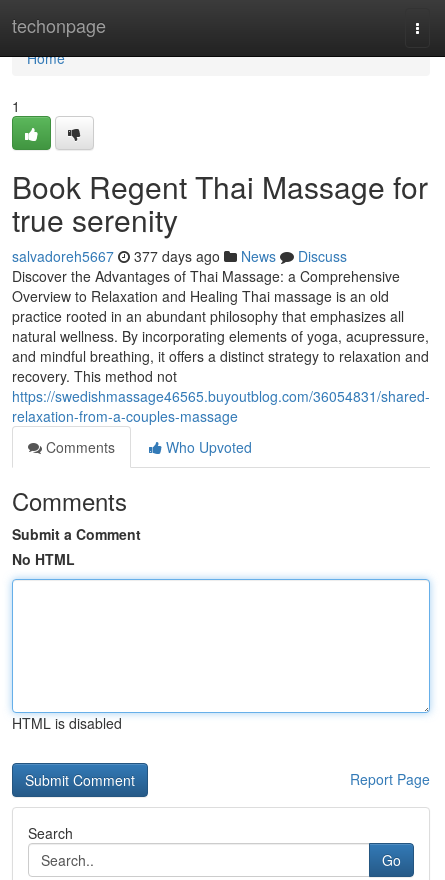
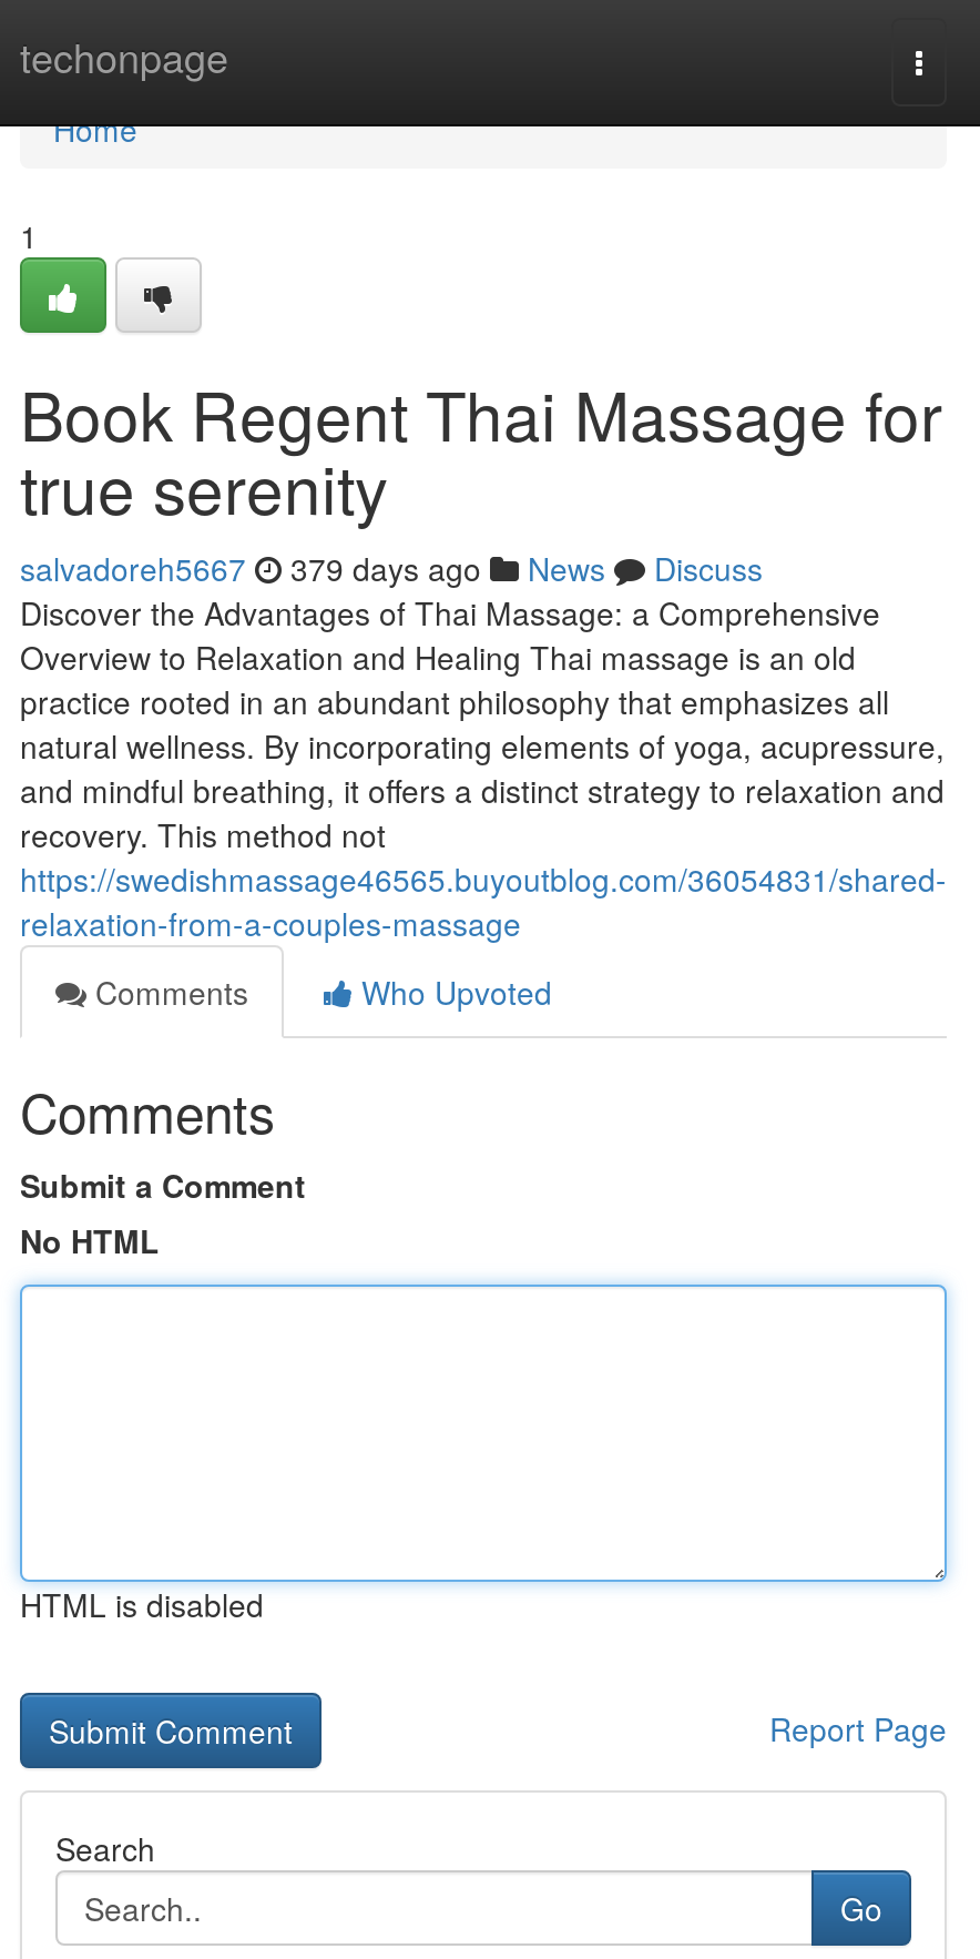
- salvadoreh5667 377 days ago News Discuss
+ salvadoreh5667 379 days ago News Discuss
